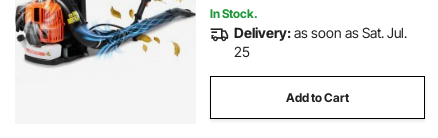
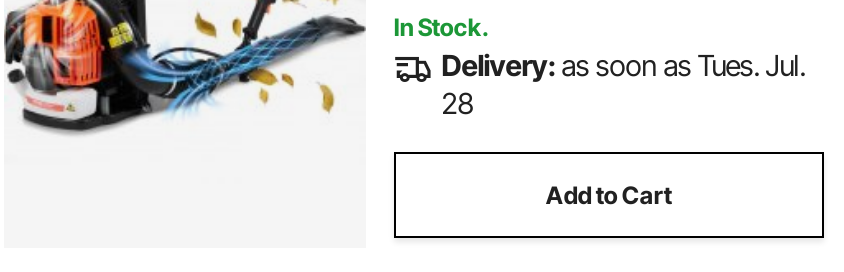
- Delivery: as soon as Sat. Jul.
+ Delivery: as soon as Tues. Jul.

- 25
+ 28
